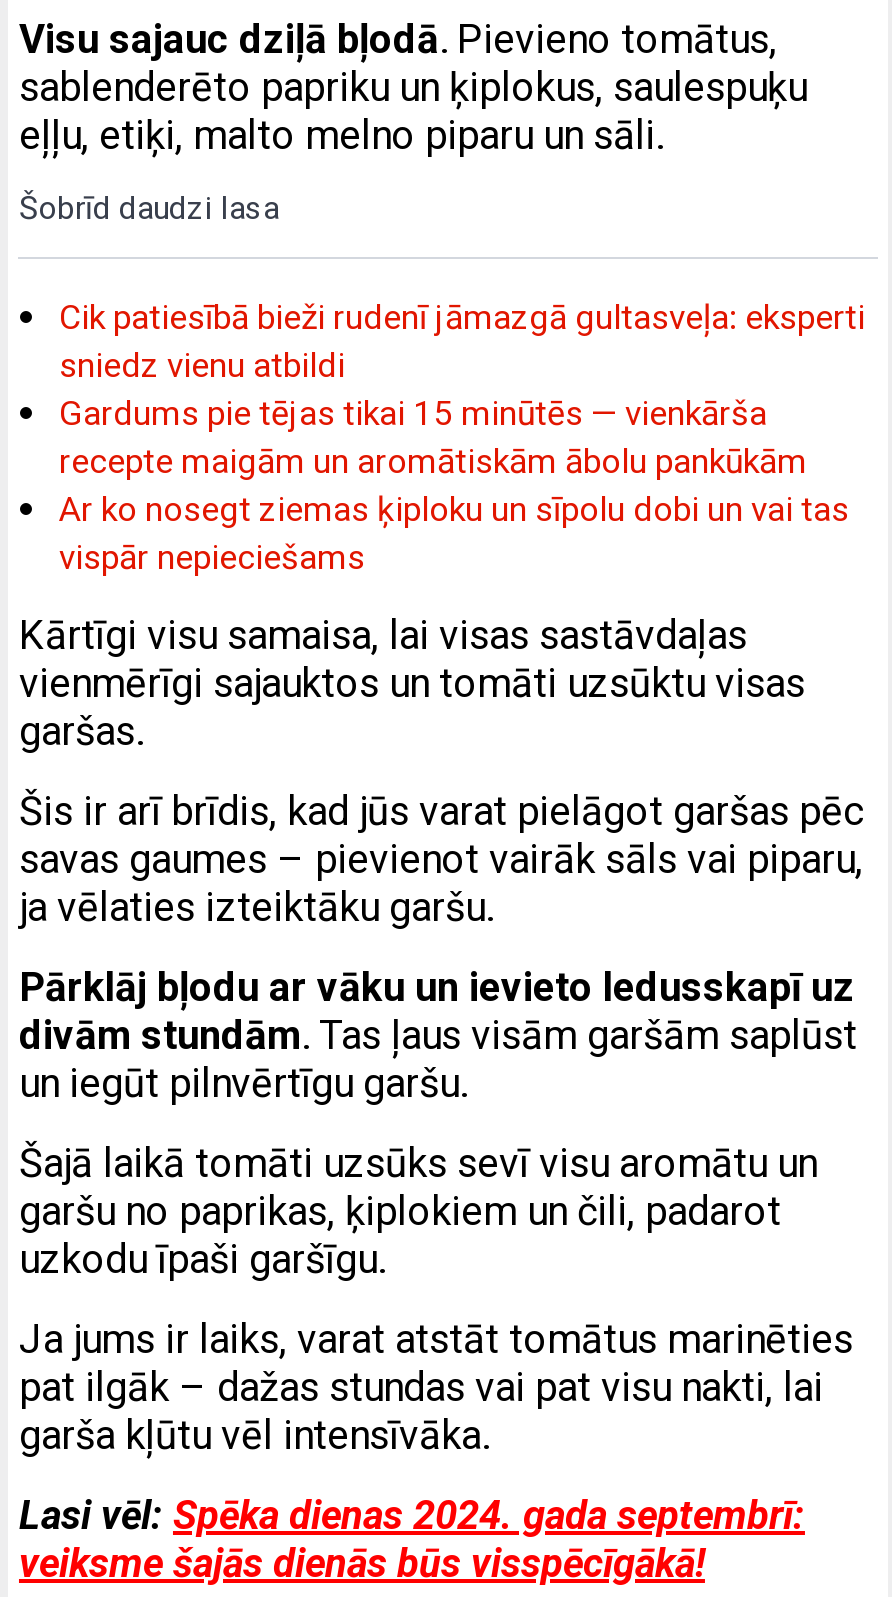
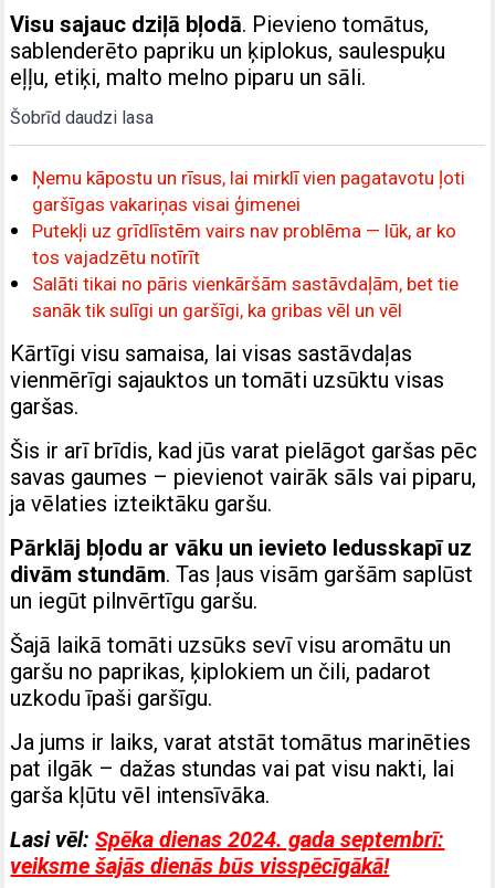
- Cik patiesībā bieži rudenī jāmazgā gultasveļa: eksperti
- sniedz vienu atbildi
- Gardums pie tējas tikai 15 minūtēs — vienkārša
- recepte maigām un aromātiskām ābolu pankūkām
- Ar ko nosegt ziemas ķiploku un sīpolu dobi un vai tas
- vispār nepieciešams
+ Ņemu kāpostu un rīsus, lai mirklī vien pagatavotu ļoti
+ garšīgas vakariņas visai ģimenei
+ Putekļi uz grīdlīstēm vairs nav problēma — lūk, ar ko
+ tos vajadzētu notīrīt
+ Salāti tikai no pāris vienkāršām sastāvdaļām, bet tie
+ sanāk tik sulīgi un garšīgi, ka gribas vēl un vēl
